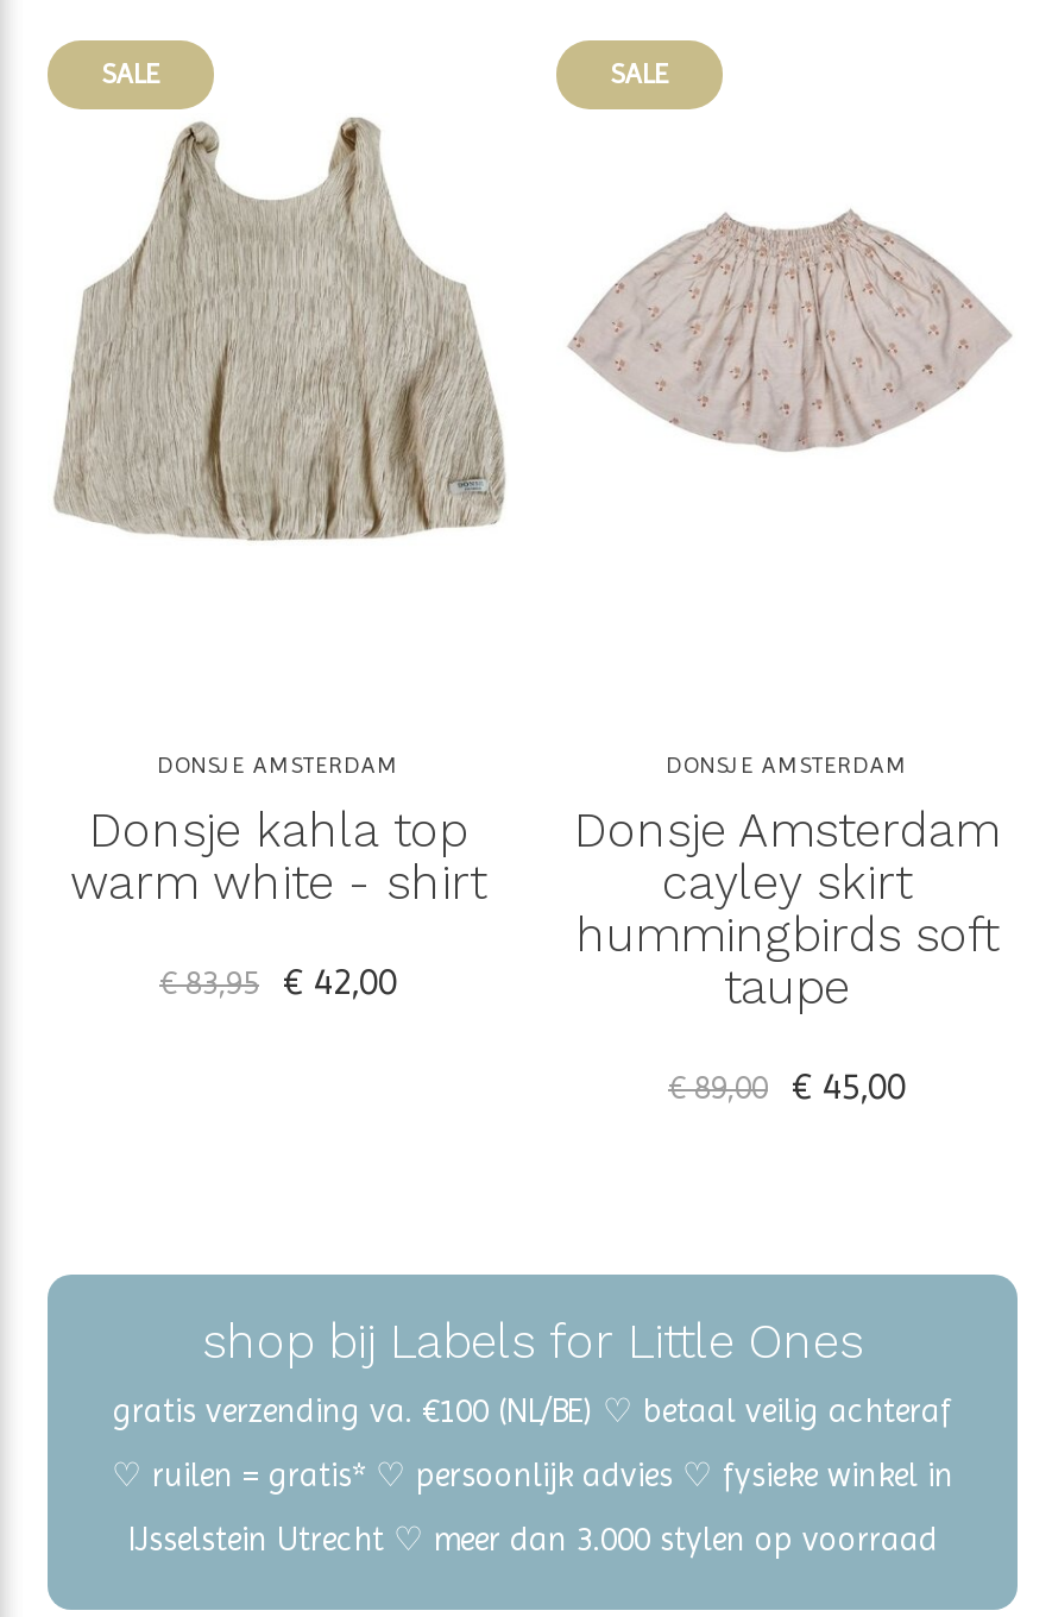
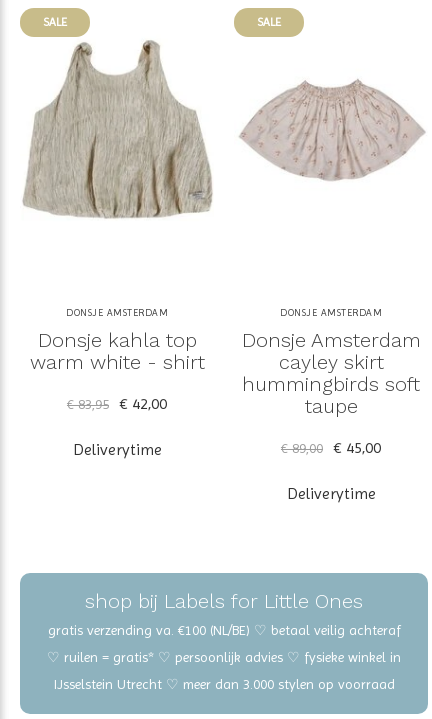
+ Deliverytime

+ Deliverytime
